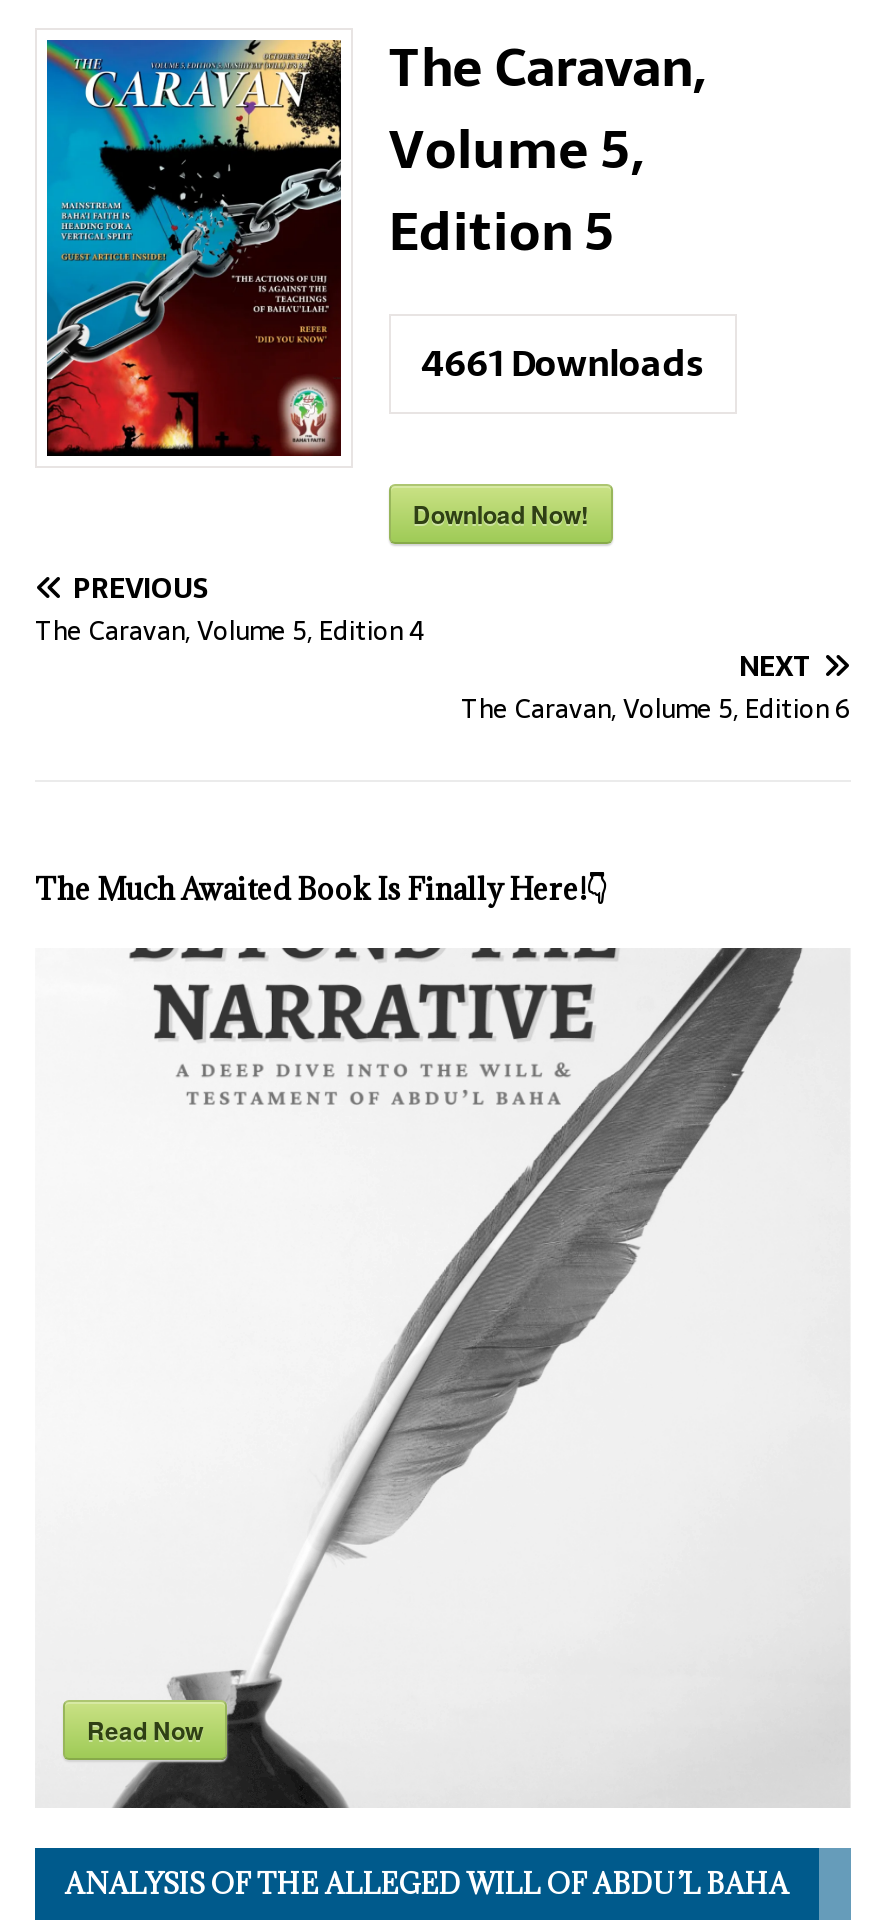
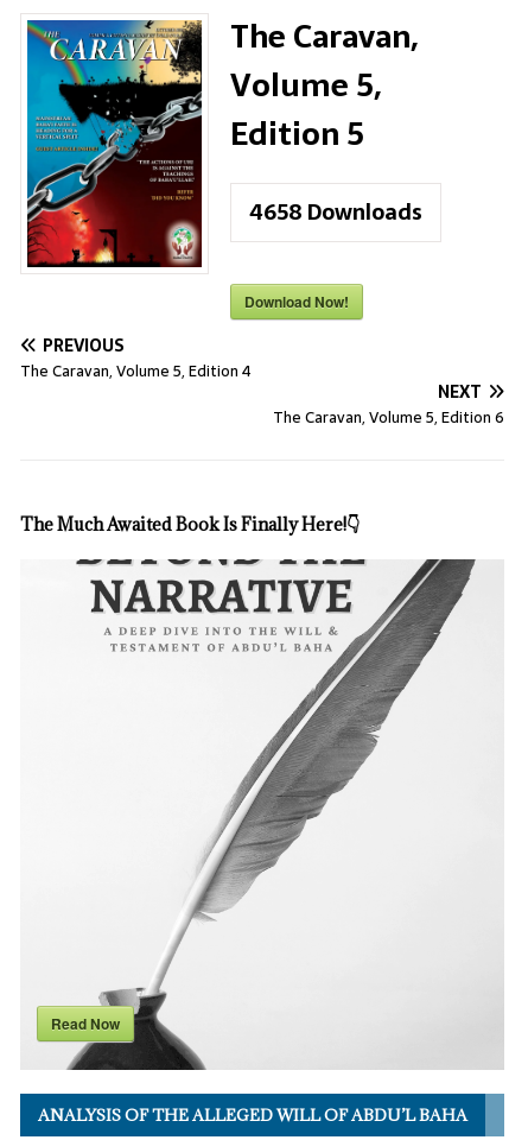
- 4661 Downloads
+ 4658 Downloads
